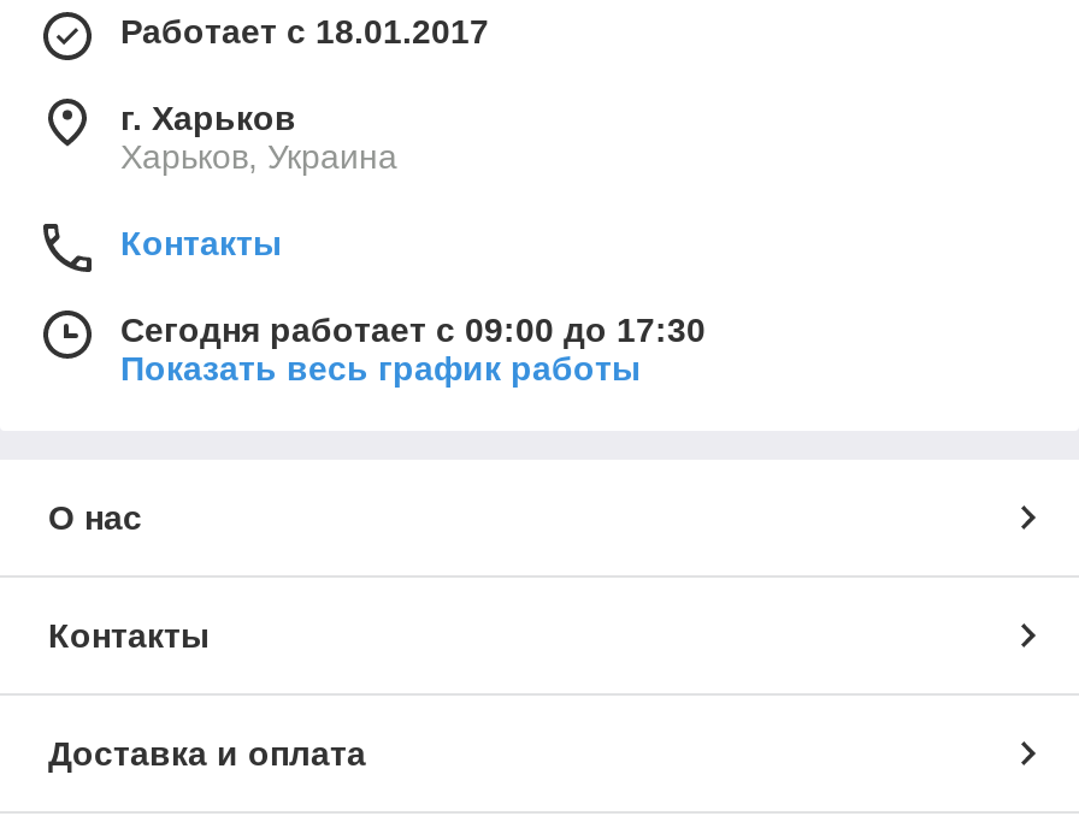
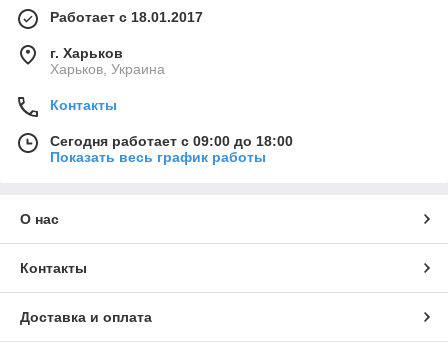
- Сегодня работает с 09:00 до 17:30
+ Сегодня работает с 09:00 до 18:00
